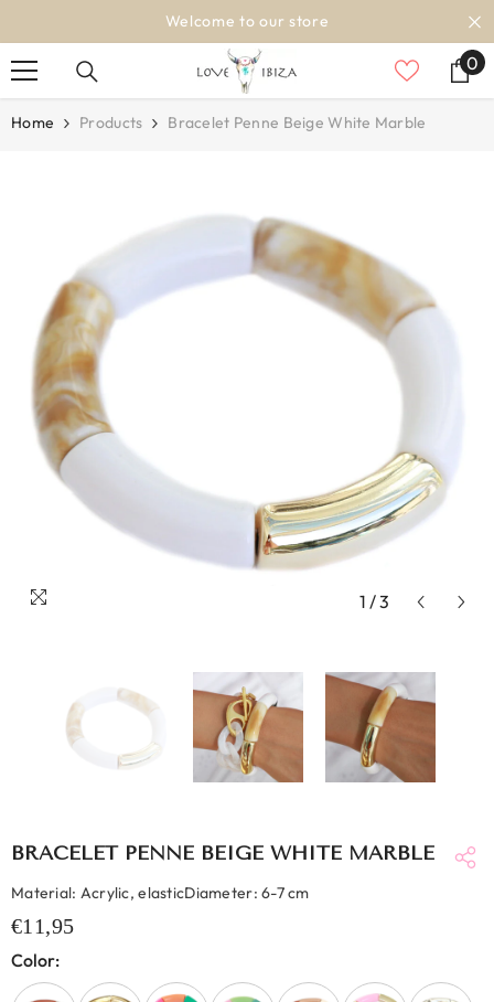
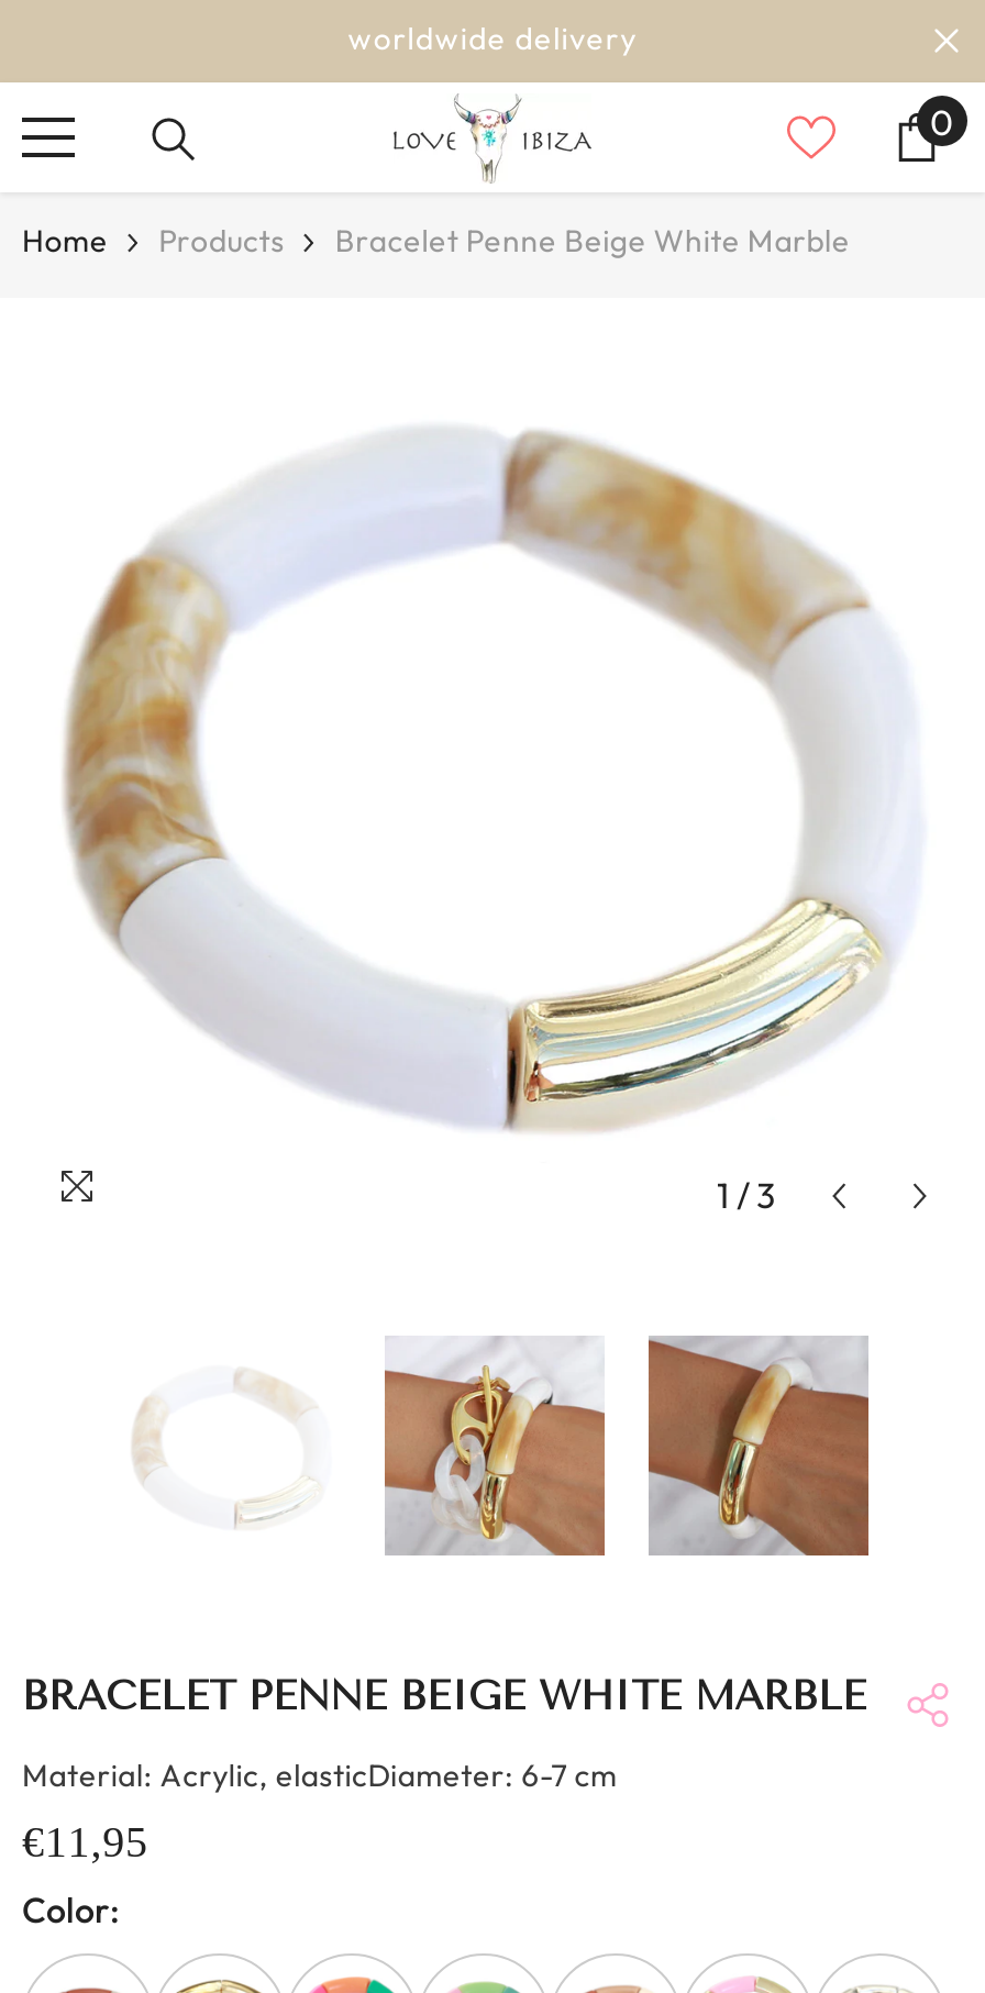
- Welcome to our store
+ worldwide delivery
